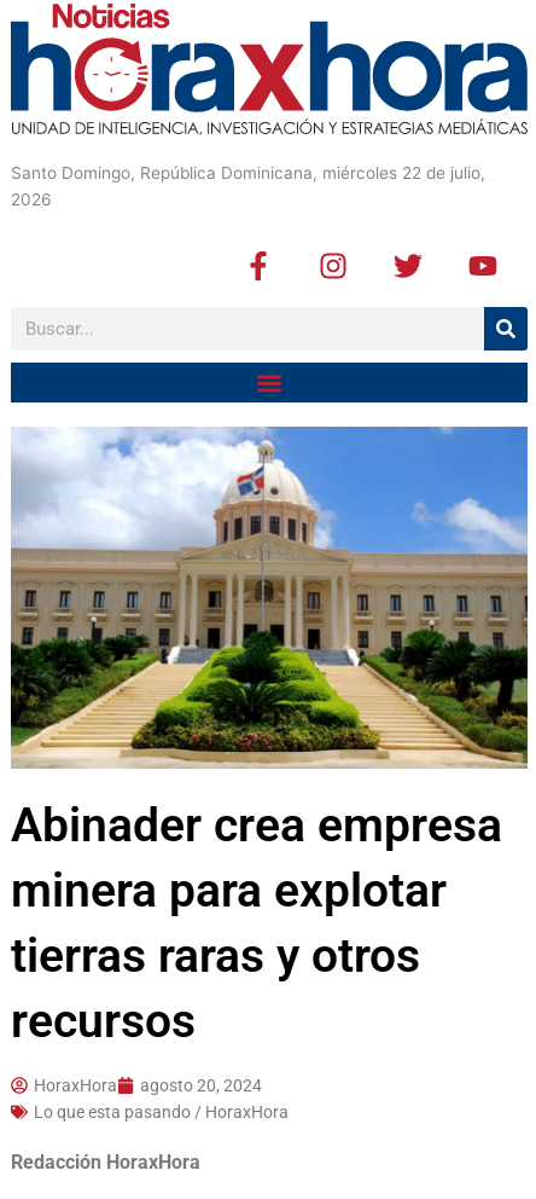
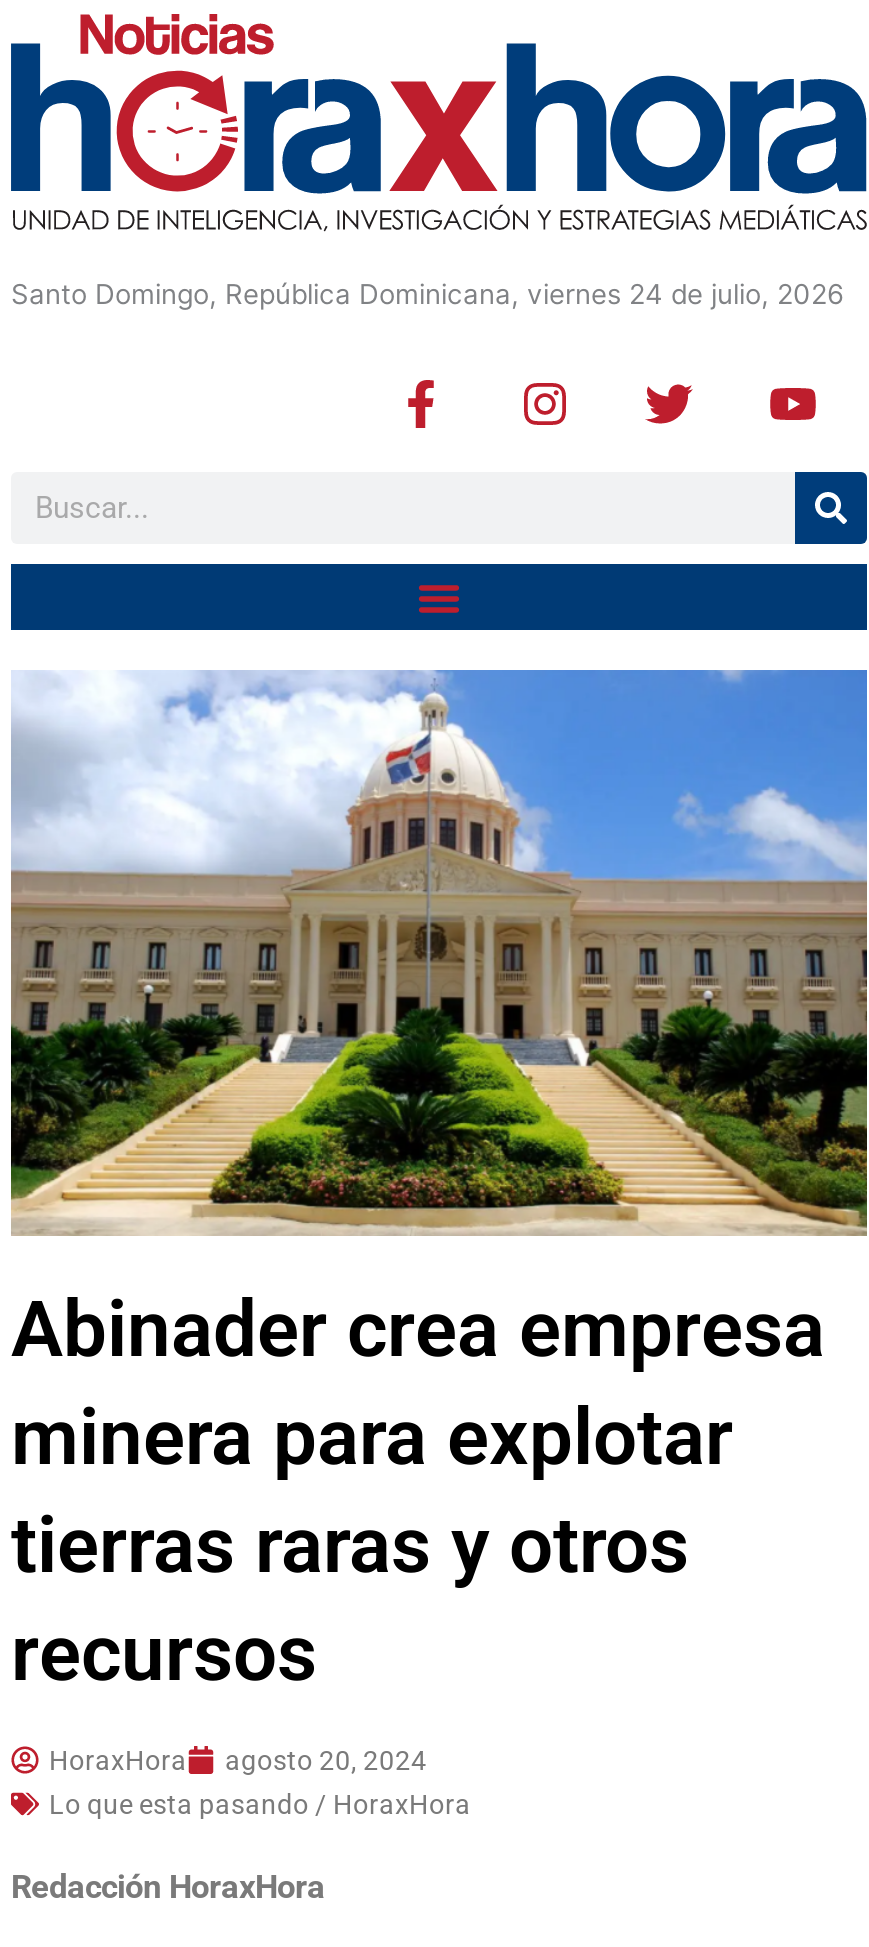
- Santo Domingo, República Dominicana, miércoles 22 de julio,
- 2026
+ Santo Domingo, República Dominicana, viernes 24 de julio, 2026
